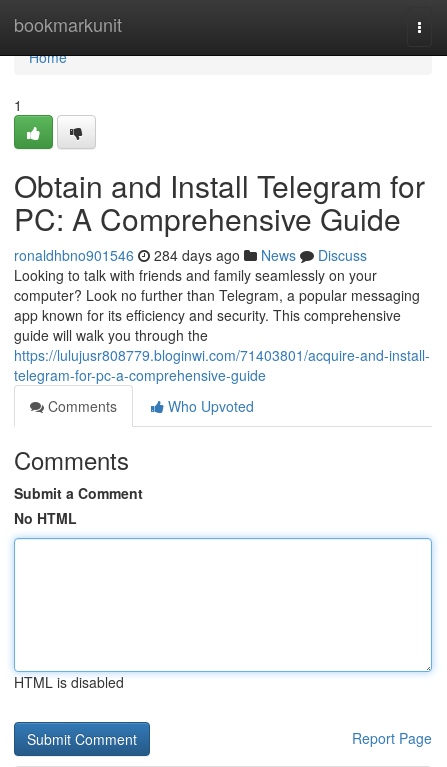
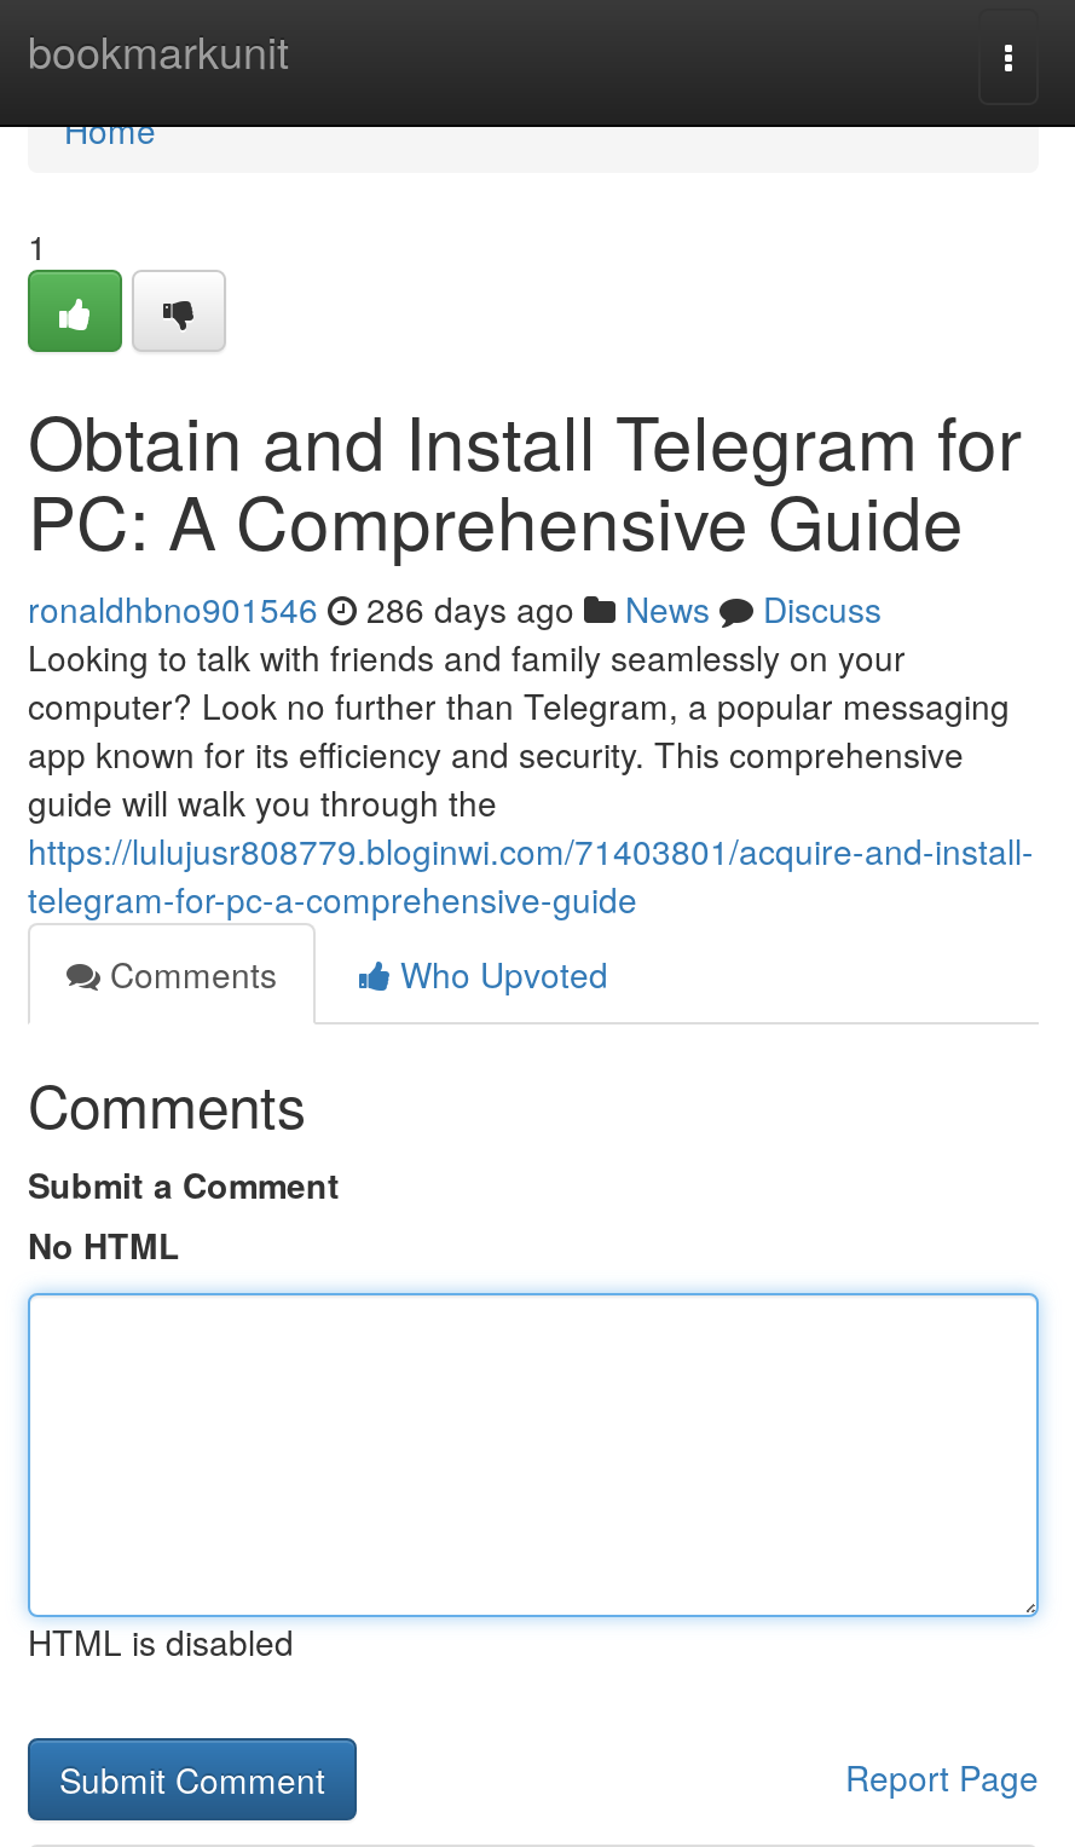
- ronaldhbno901546 284 days ago News Discuss
+ ronaldhbno901546 286 days ago News Discuss
